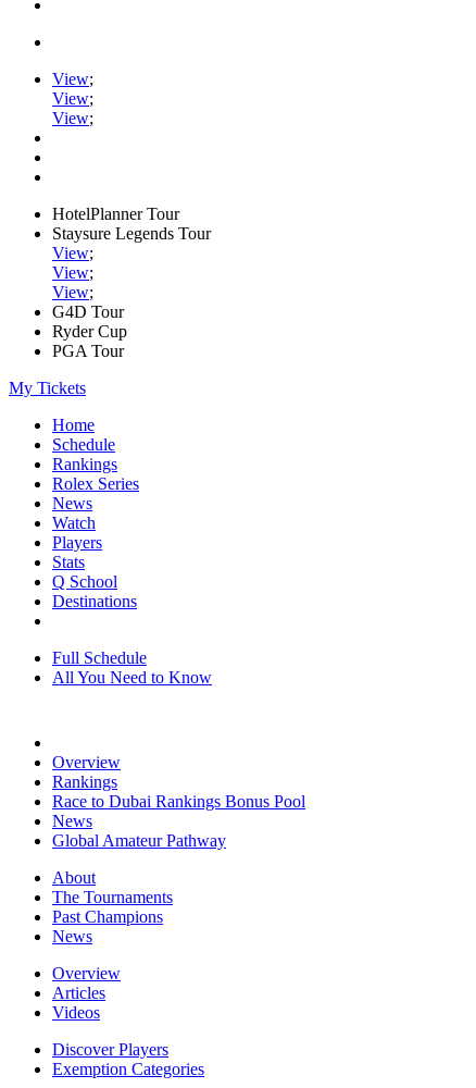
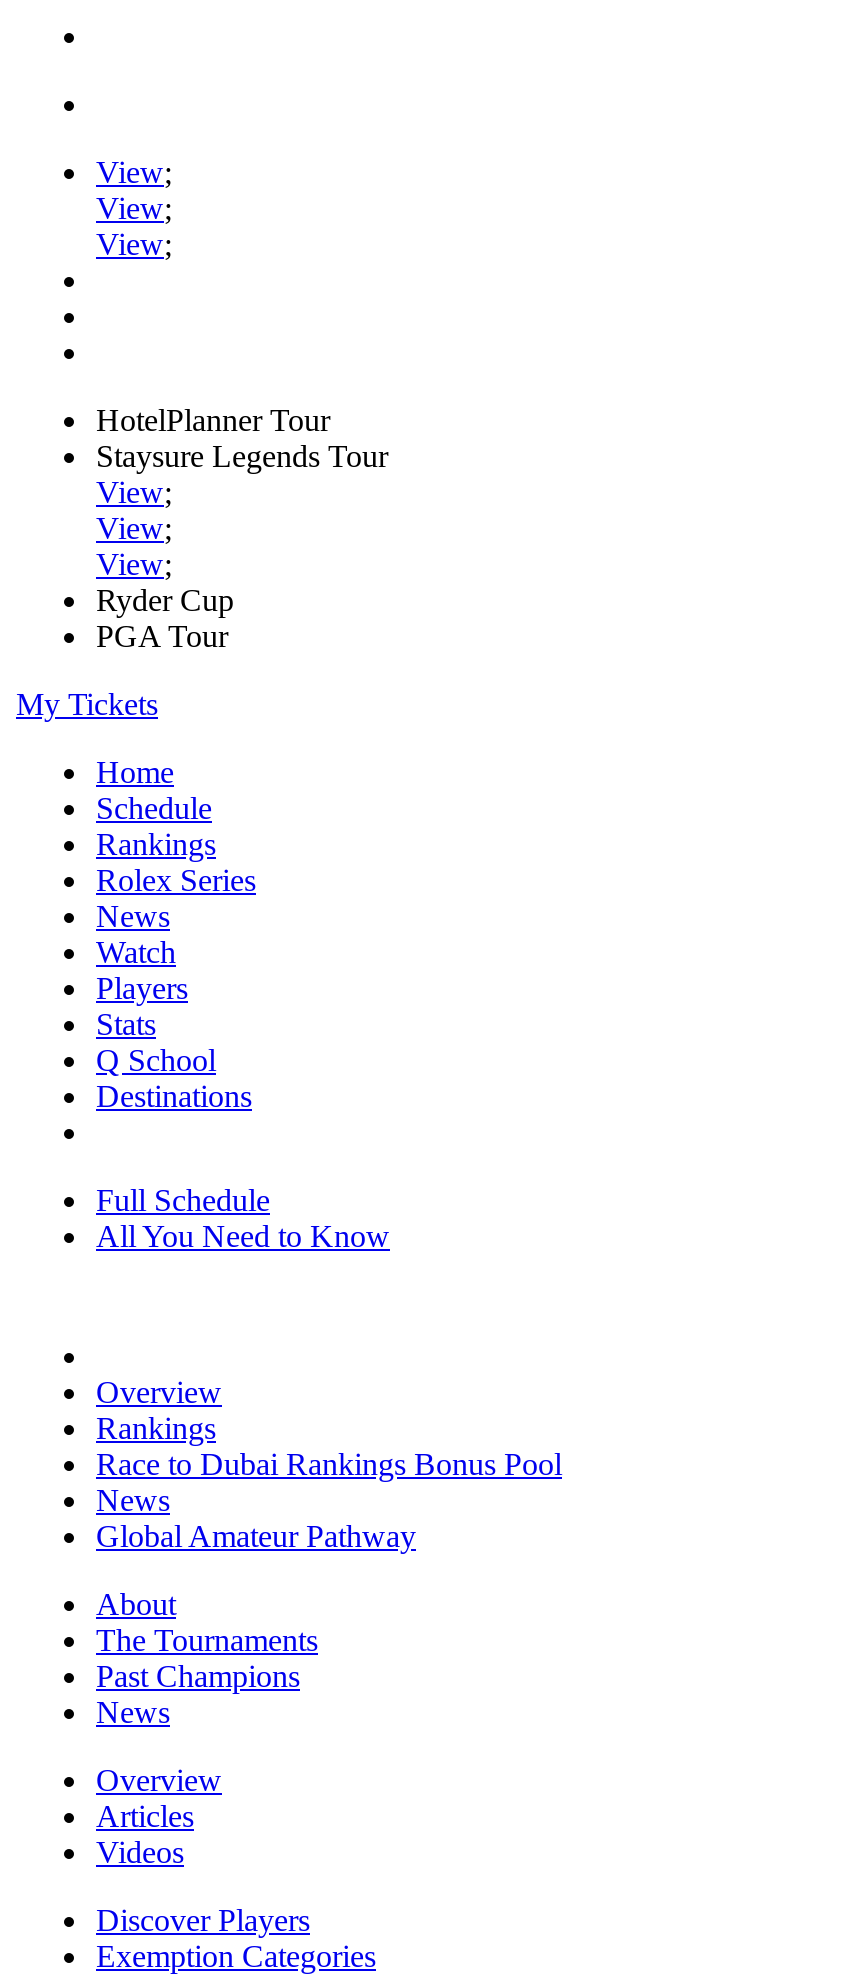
- G4D Tour
